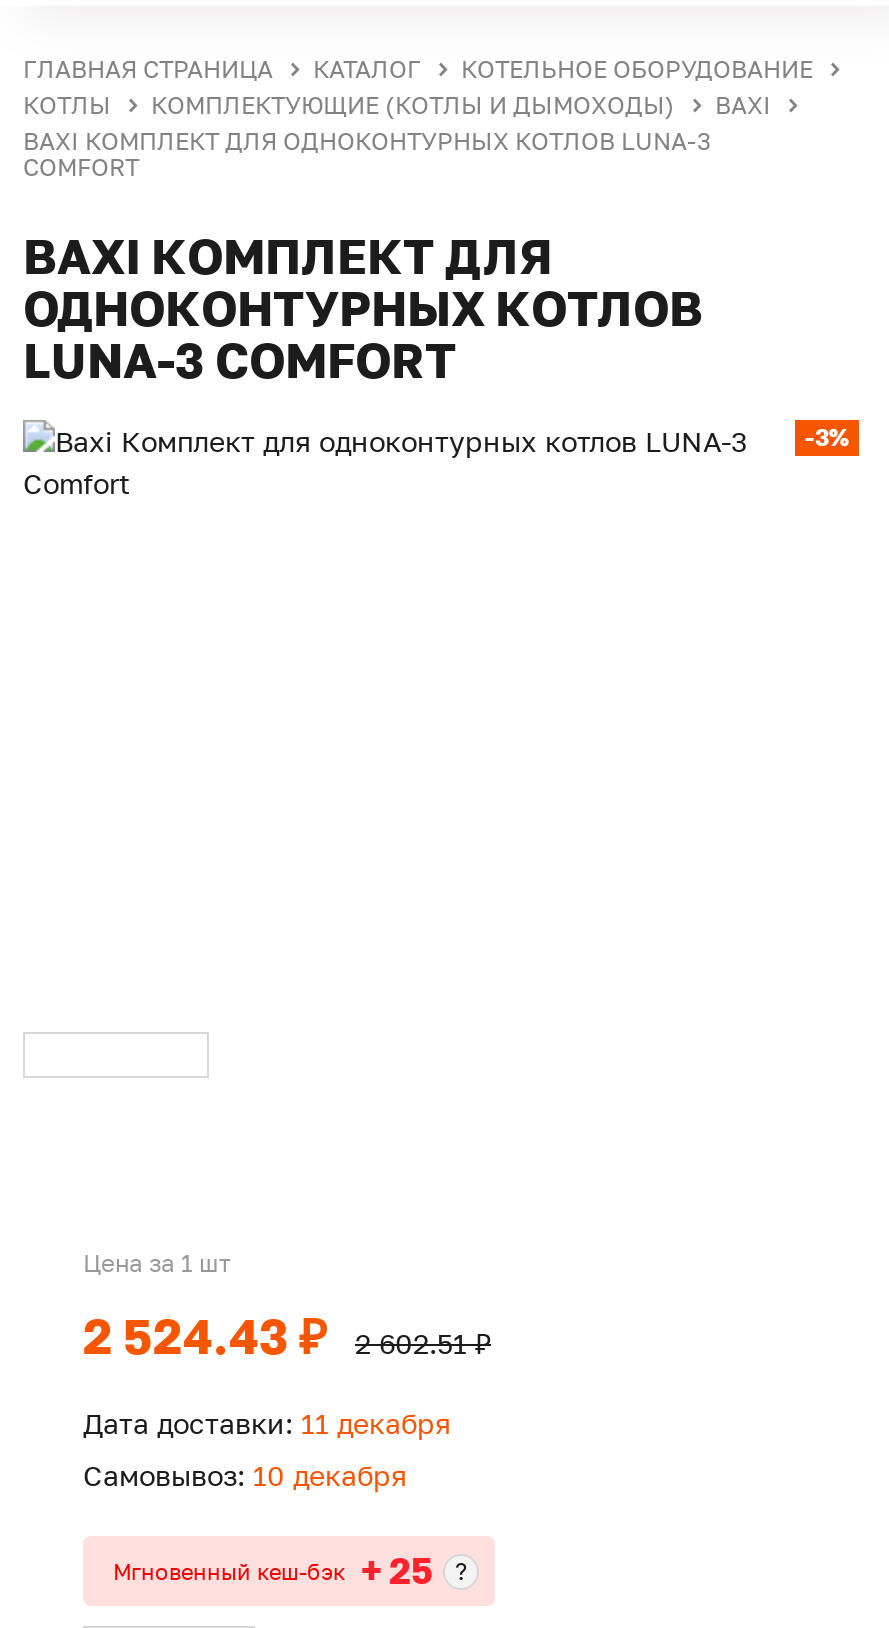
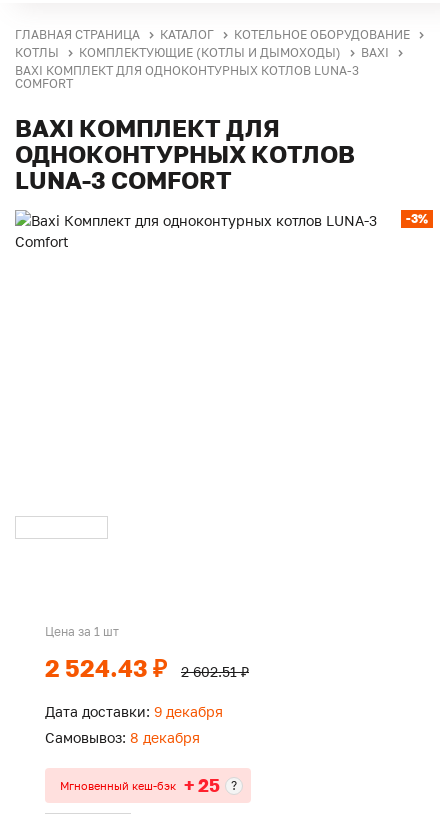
- Дата доставки: 11 декабря
+ Дата доставки: 9 декабря

- Самовывоз: 10 декабря
+ Самовывоз: 8 декабря
